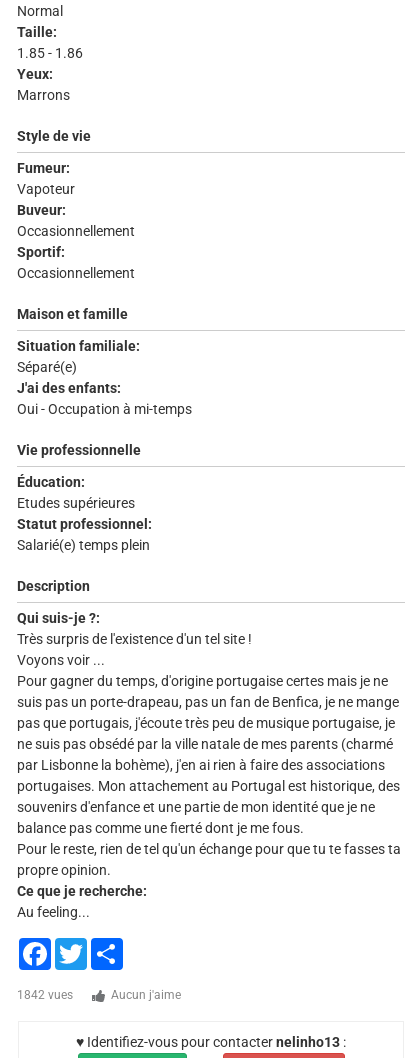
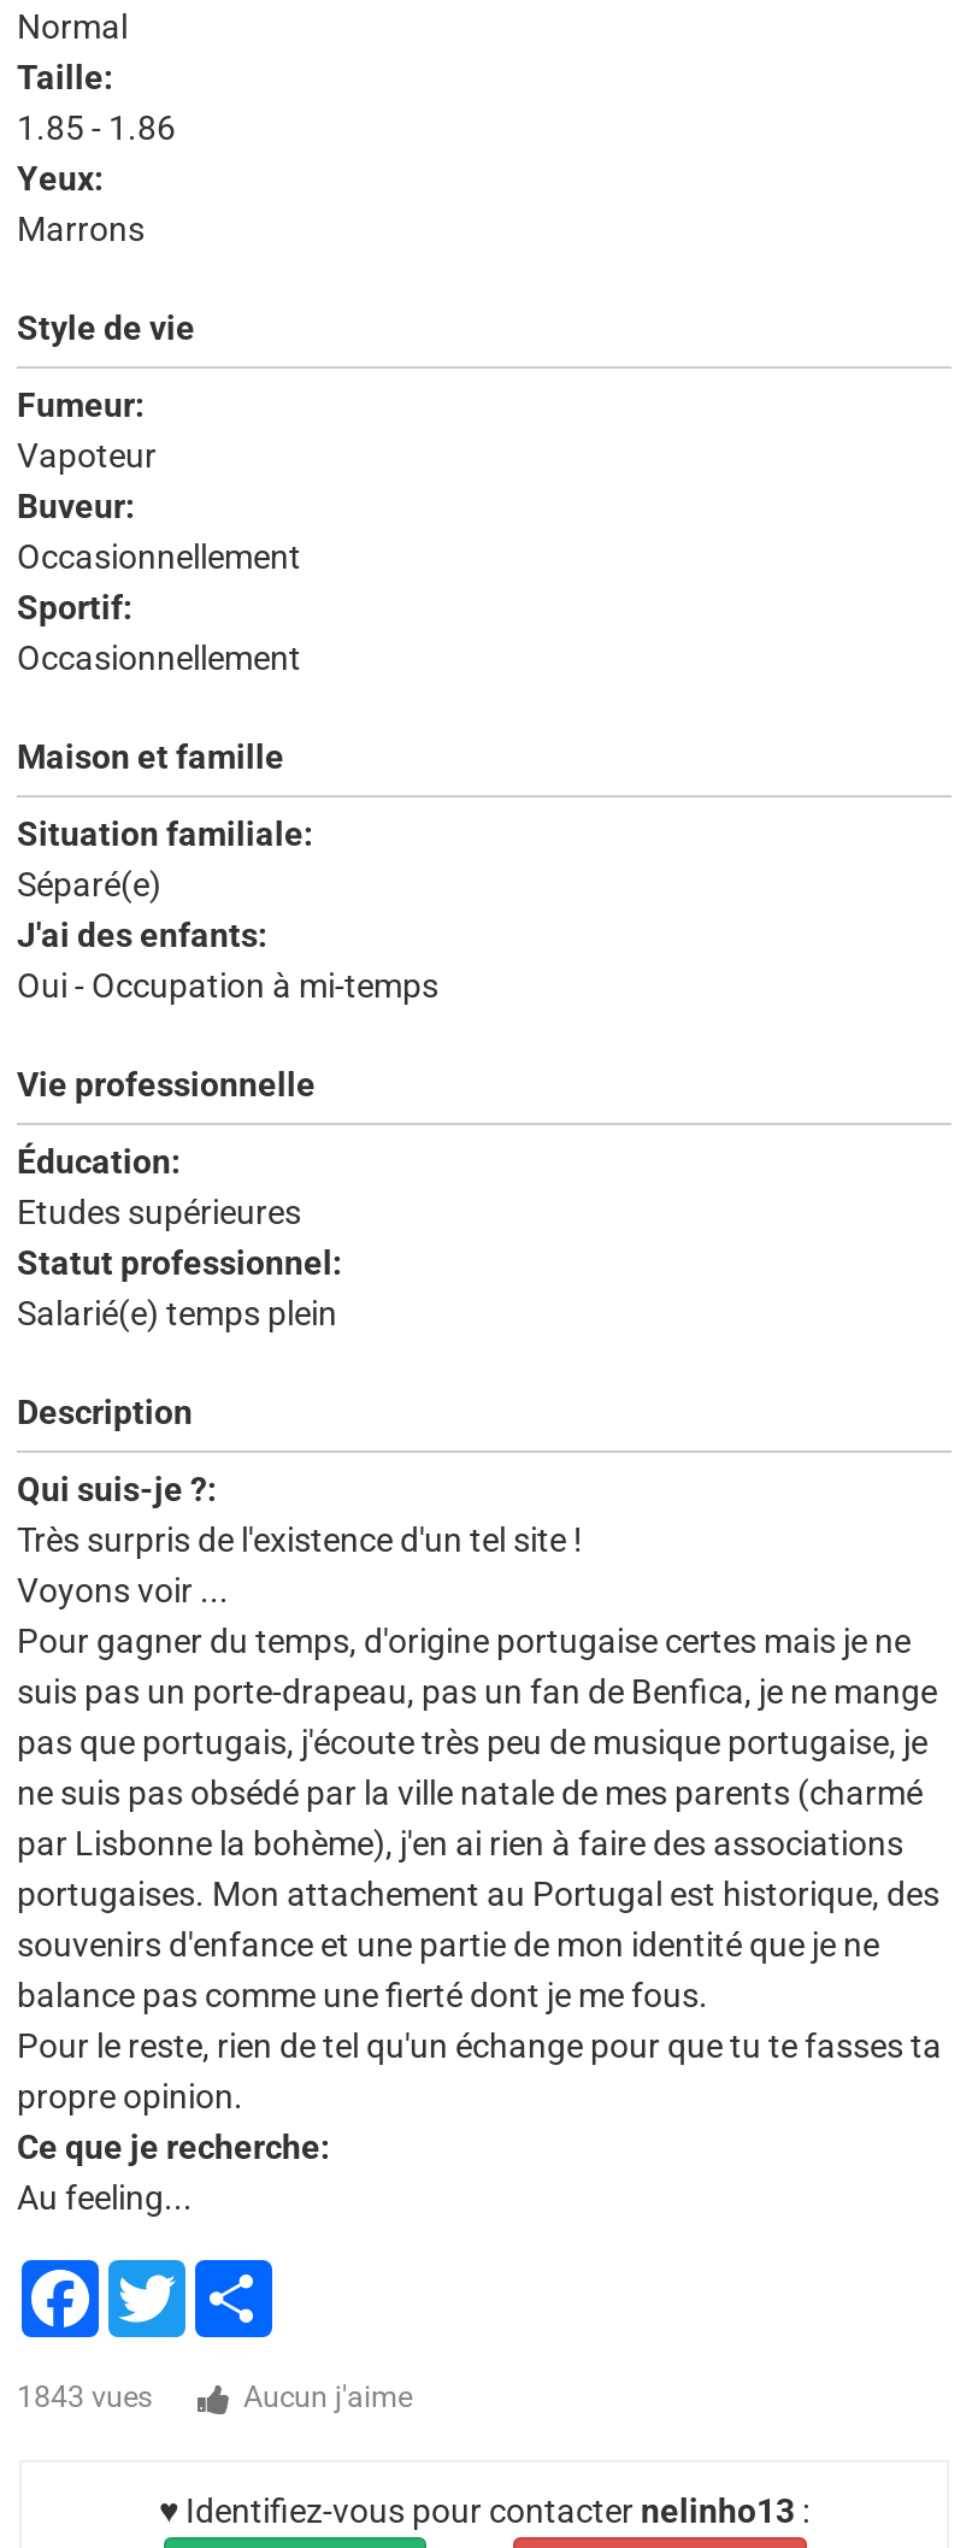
- 1842 vues
+ 1843 vues
